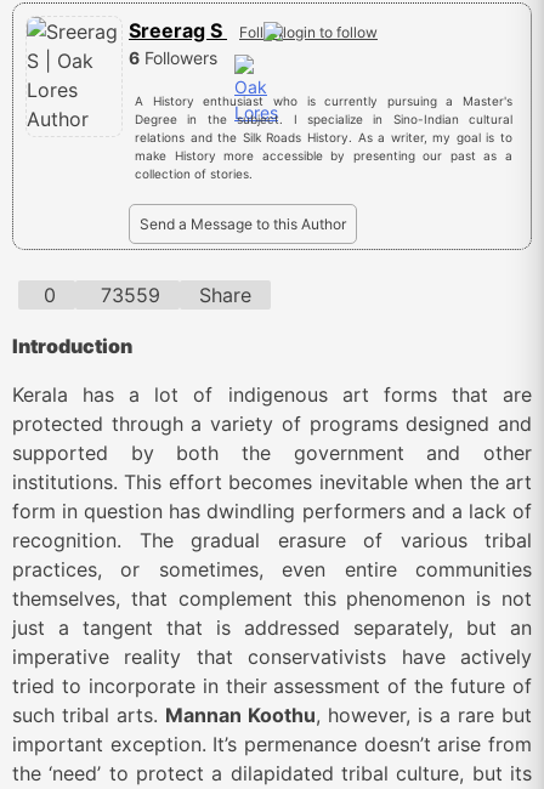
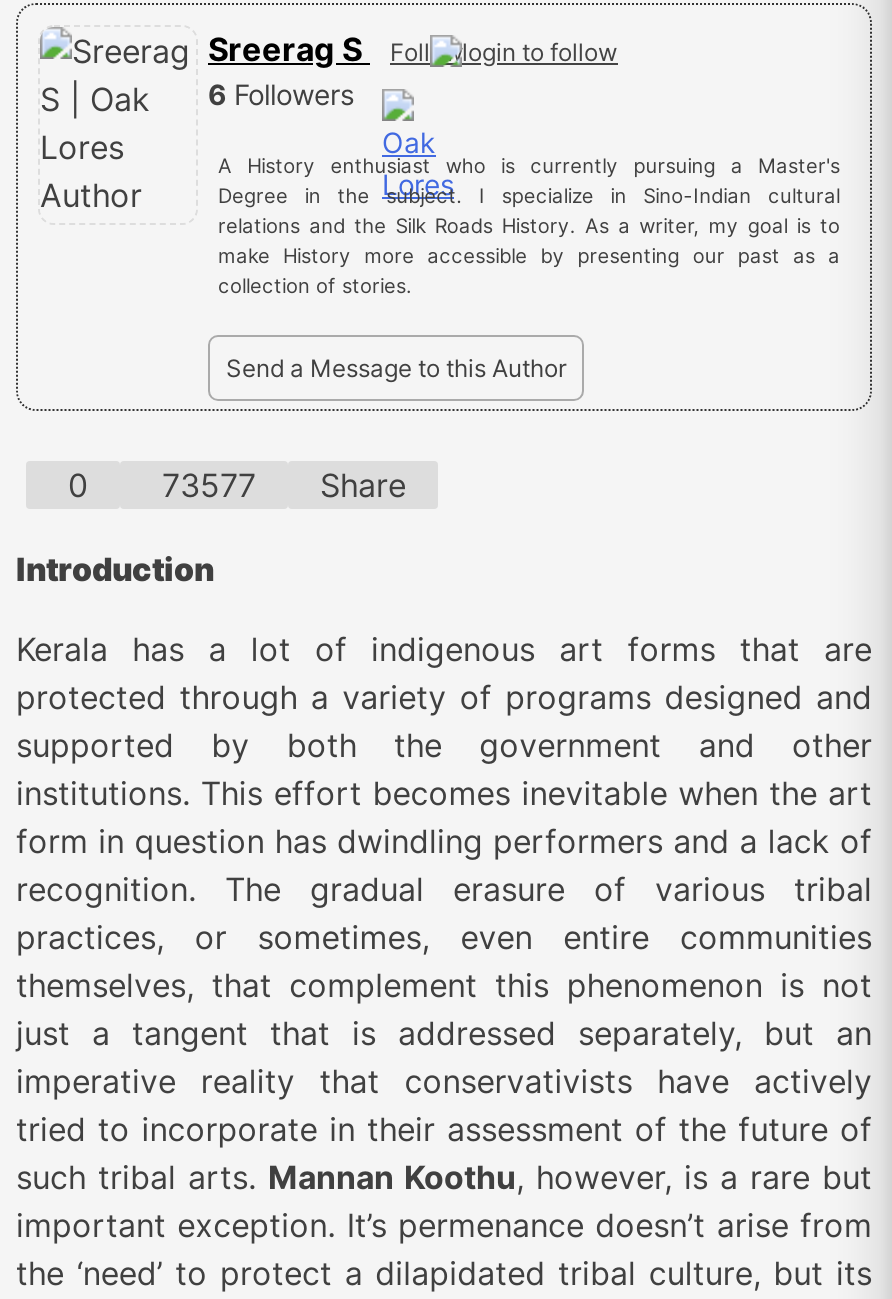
- 0 73559 Share
+ 0 73577 Share
